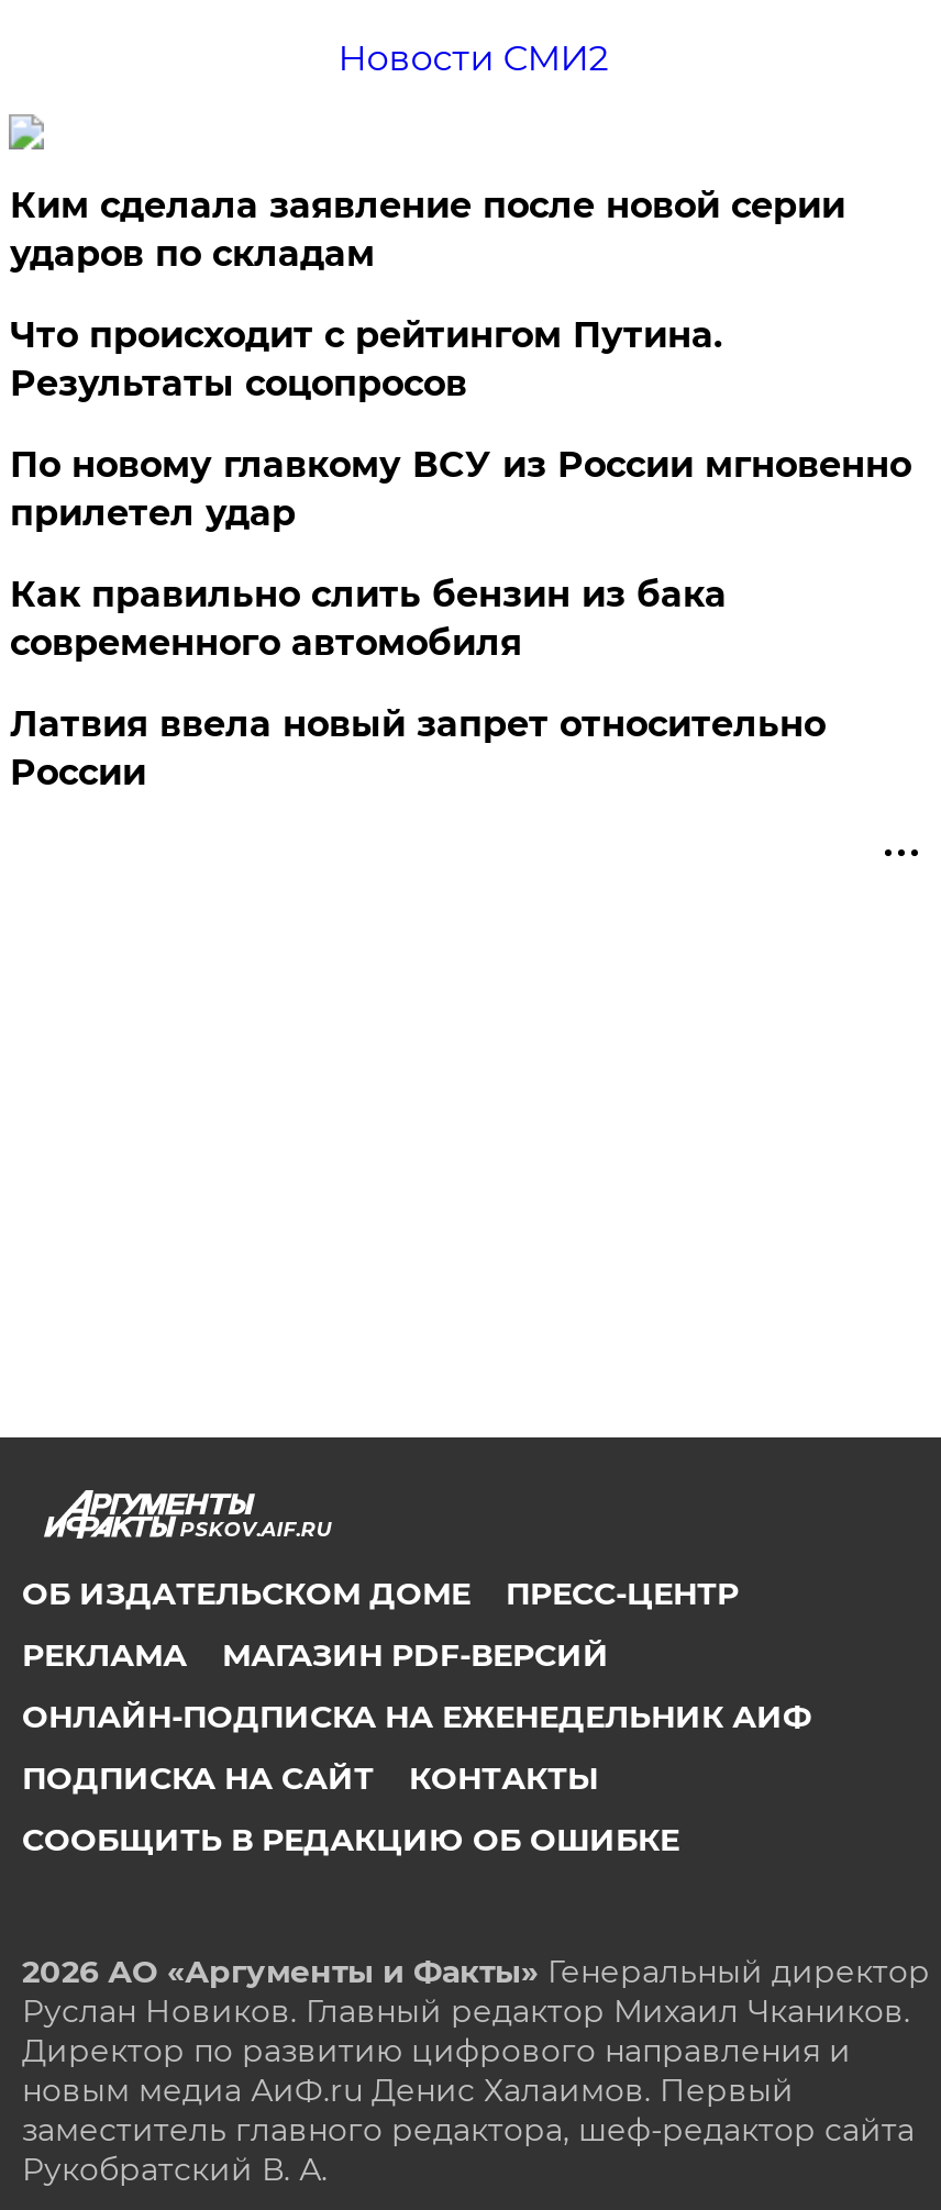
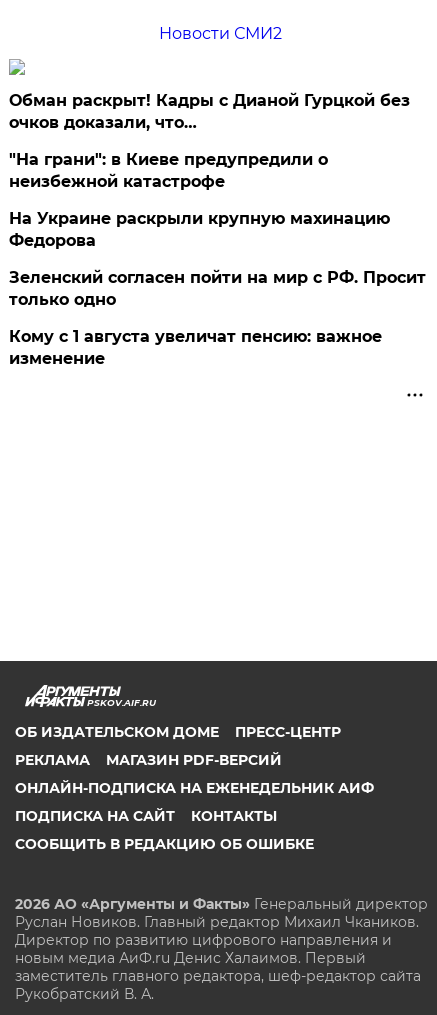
- Ким сделала заявление после новой серии
- ударов по складам
+ Обман раскрыт! Кадры с Дианой Гурцкой без
+ очков доказали, что…

- Что происходит с рейтингом Путина.
- Результаты соцопросов
+ "На грани": в Киеве предупредили о
+ неизбежной катастрофе

- По новому главкому ВСУ из России мгновенно
- прилетел удар
+ На Украине раскрыли крупную махинацию
+ Федорова

- Как правильно слить бензин из бака
- современного автомобиля
+ Зеленский согласен пойти на мир с РФ. Просит
+ только одно

- Латвия ввела новый запрет относительно
- России
+ Кому с 1 августа увеличат пенсию: важное
+ изменение
